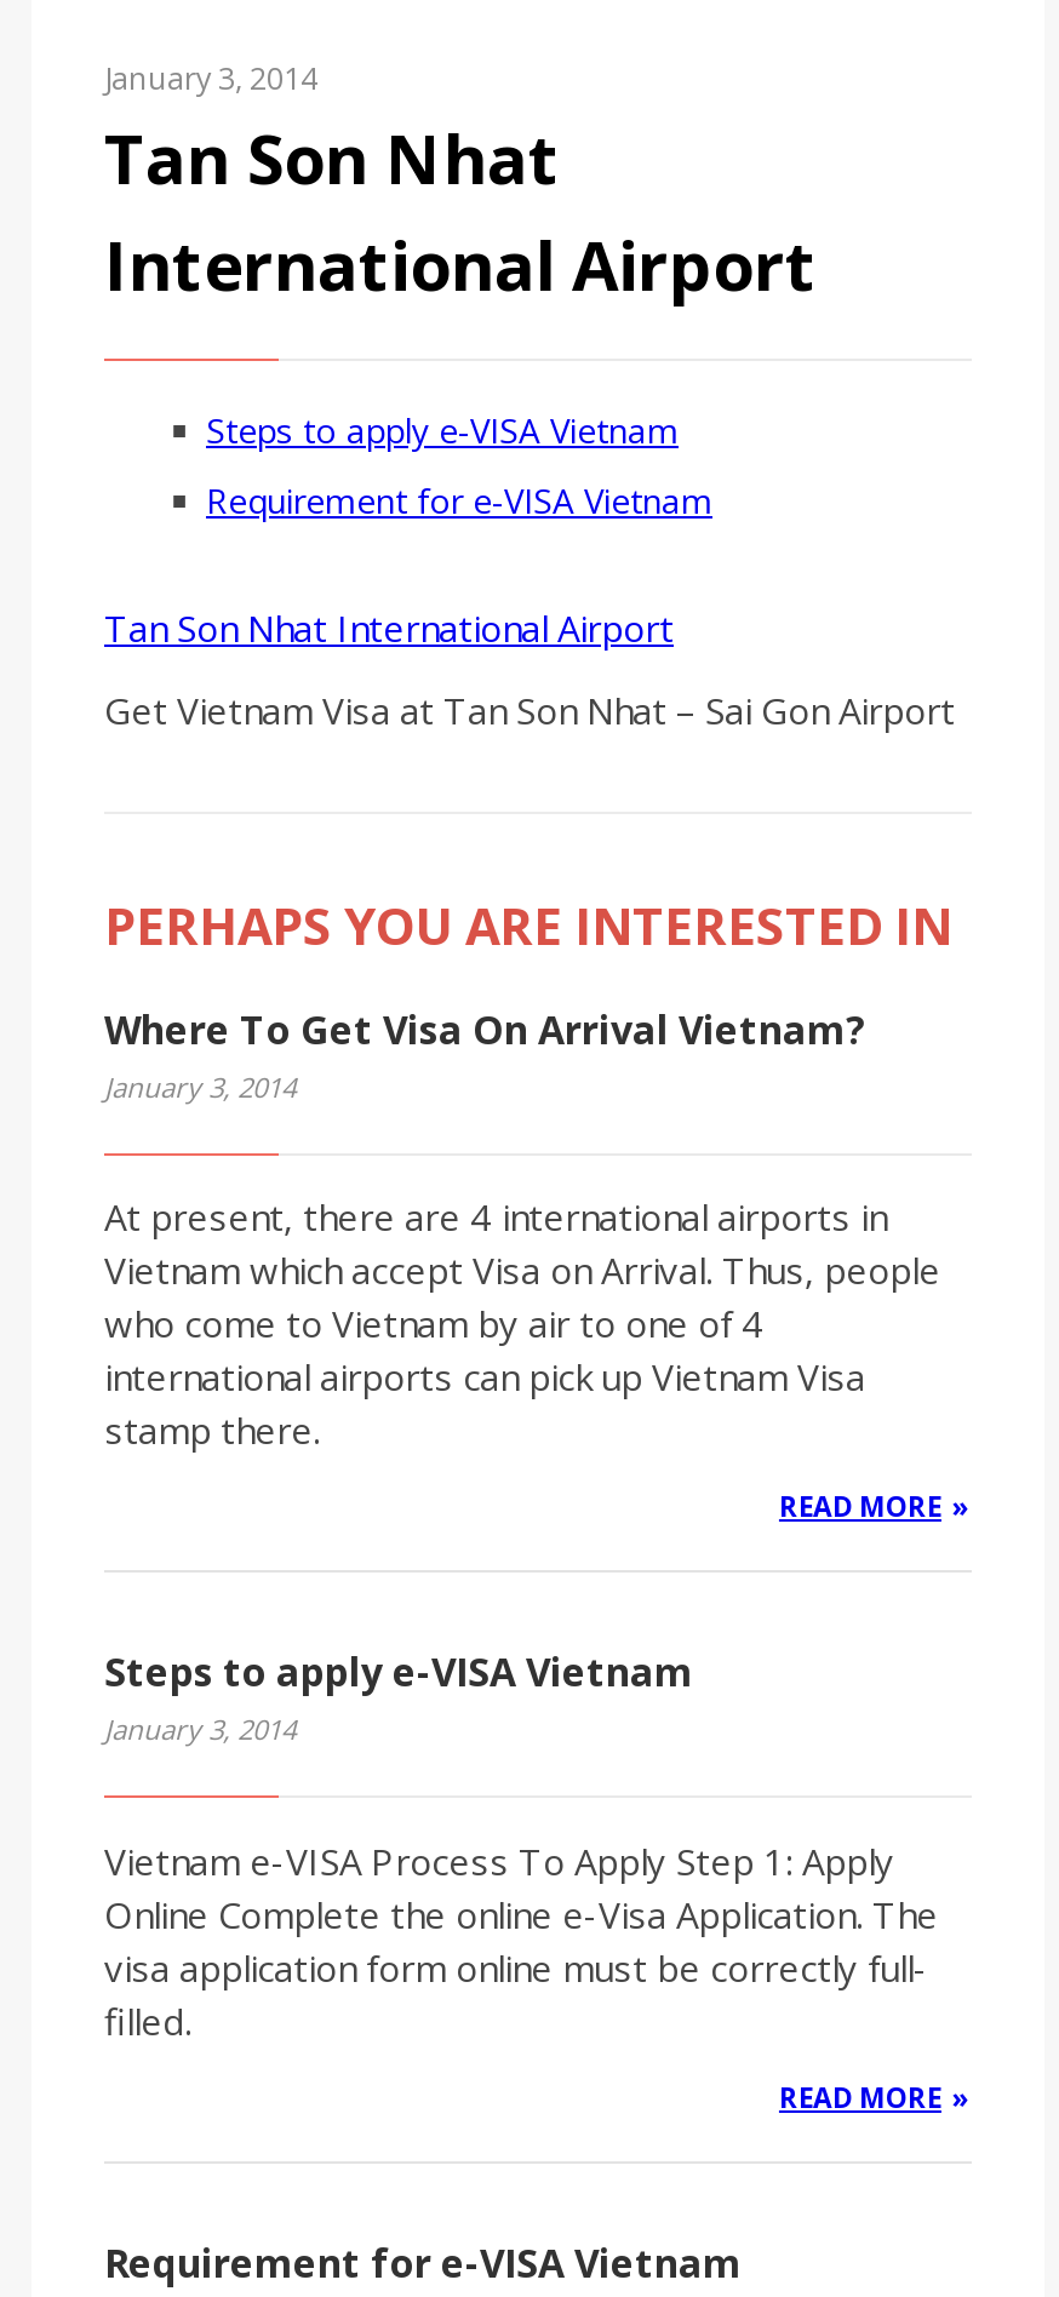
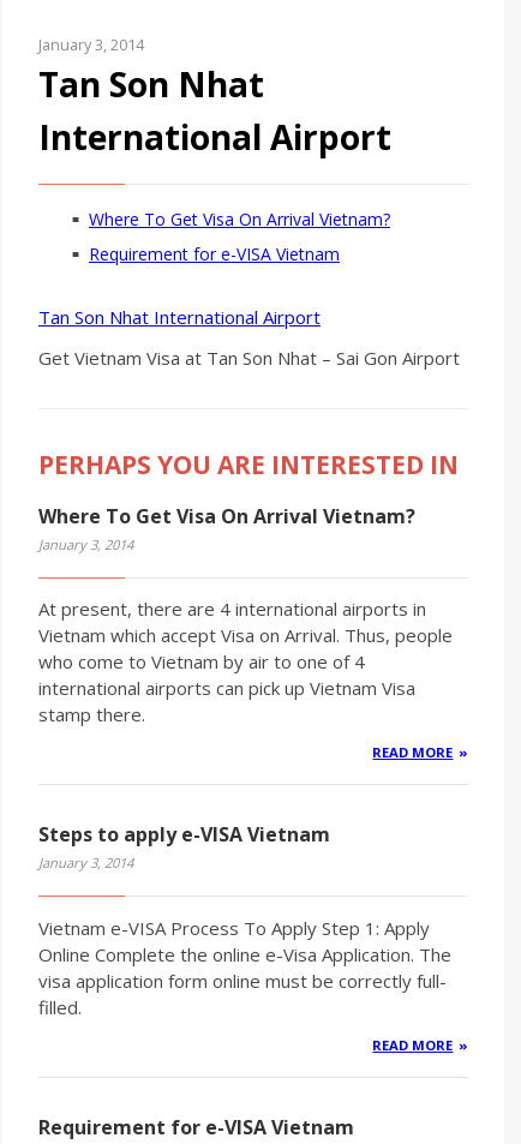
- Steps to apply e-VISA Vietnam
+ Where To Get Visa On Arrival Vietnam?
